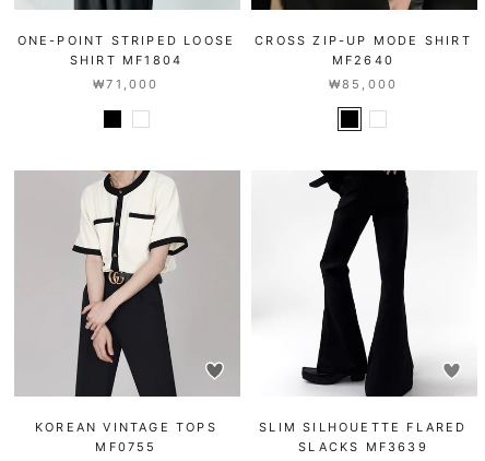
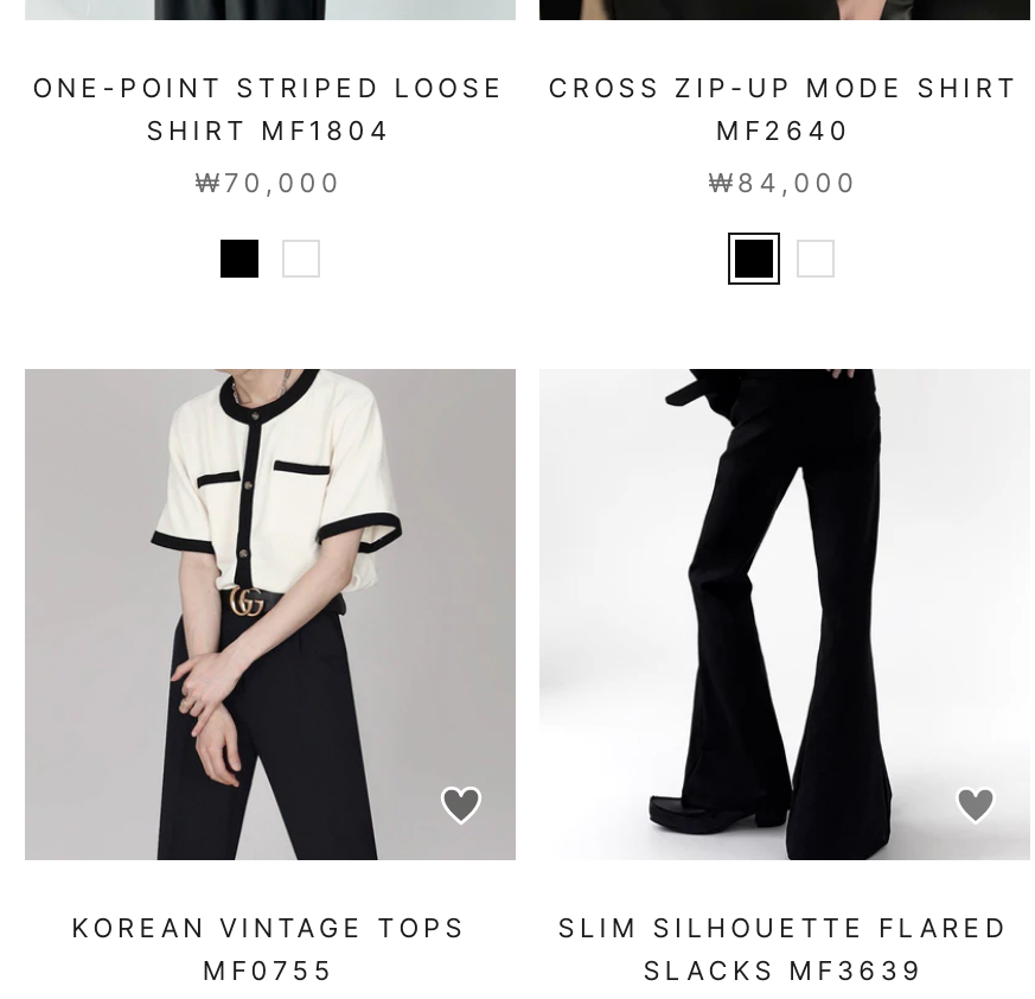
- ₩71,000
+ ₩70,000

- ₩85,000
+ ₩84,000
